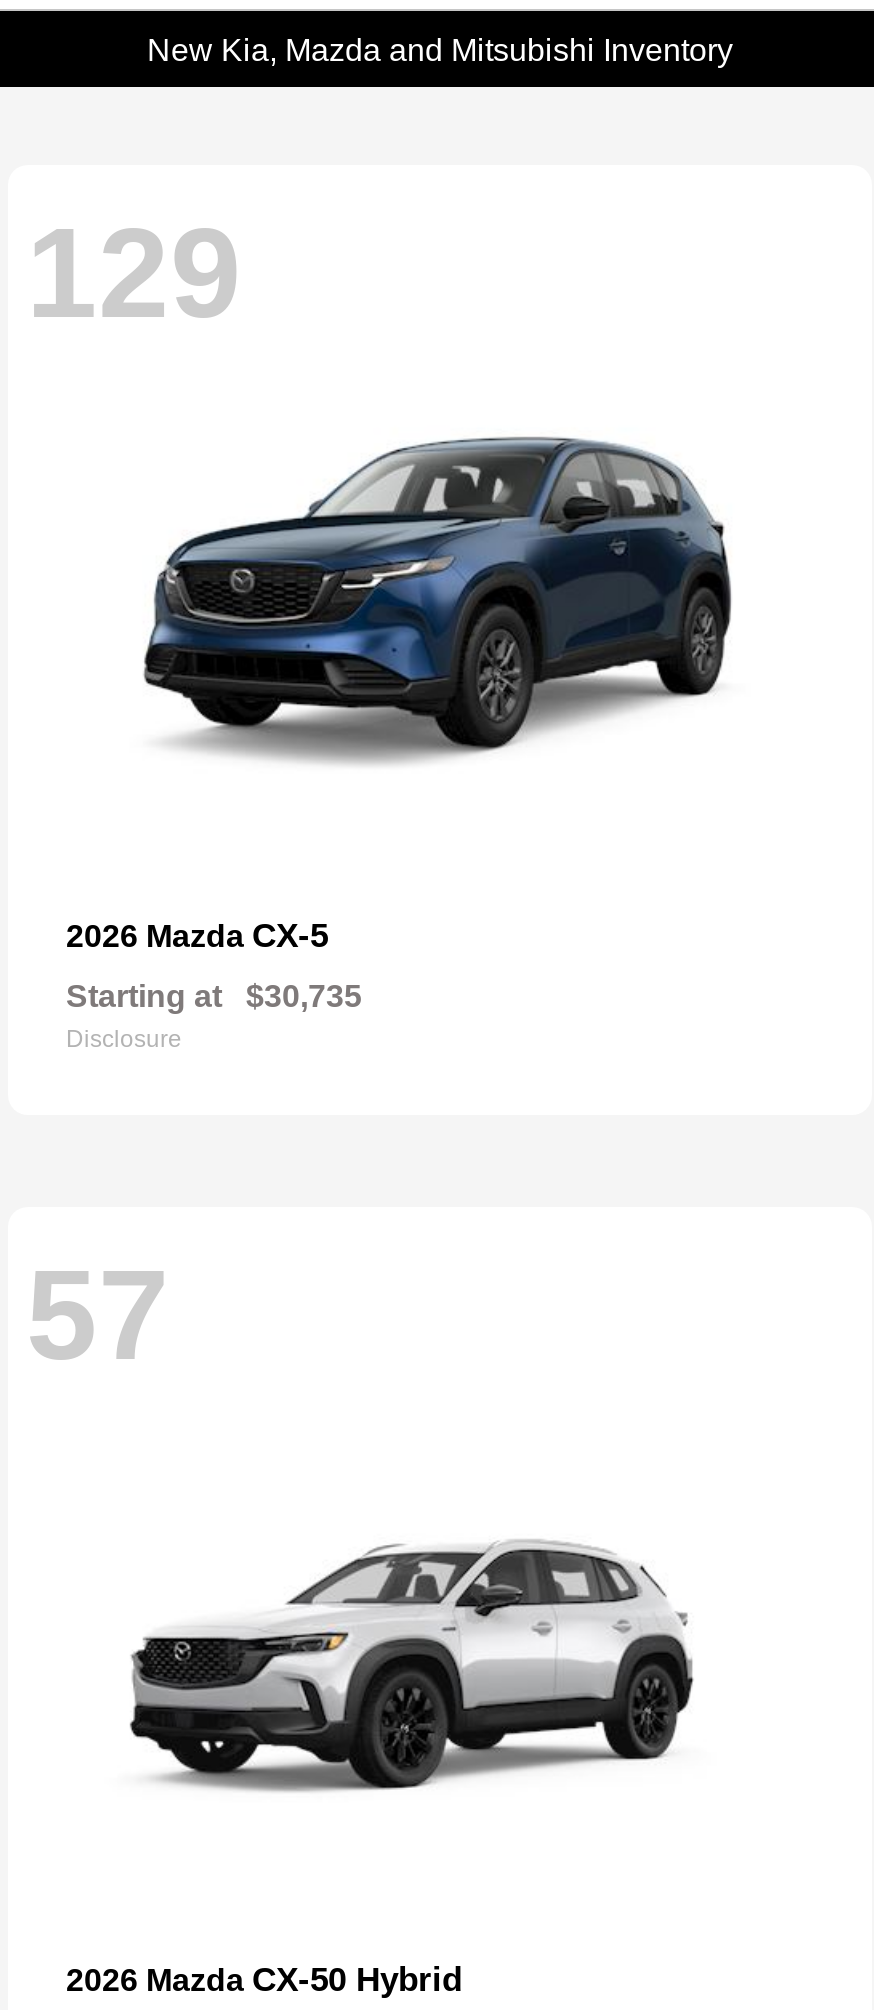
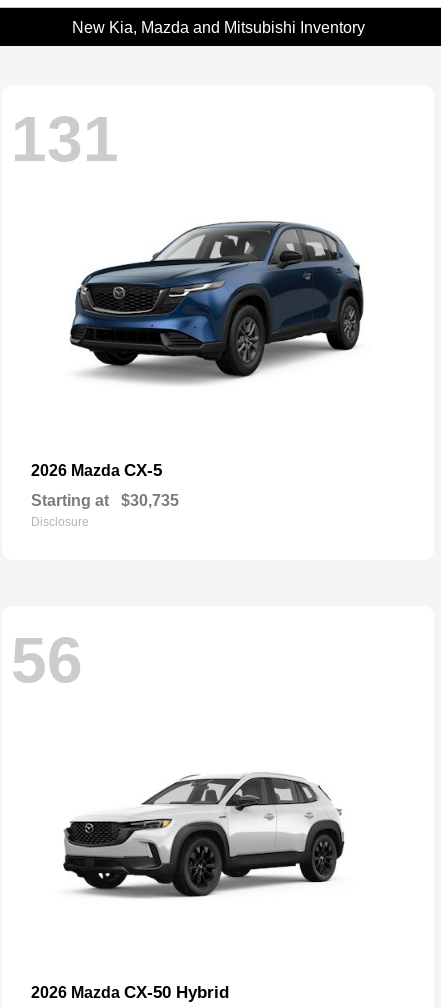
- 129
+ 131

- 57
+ 56
